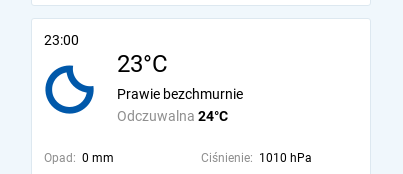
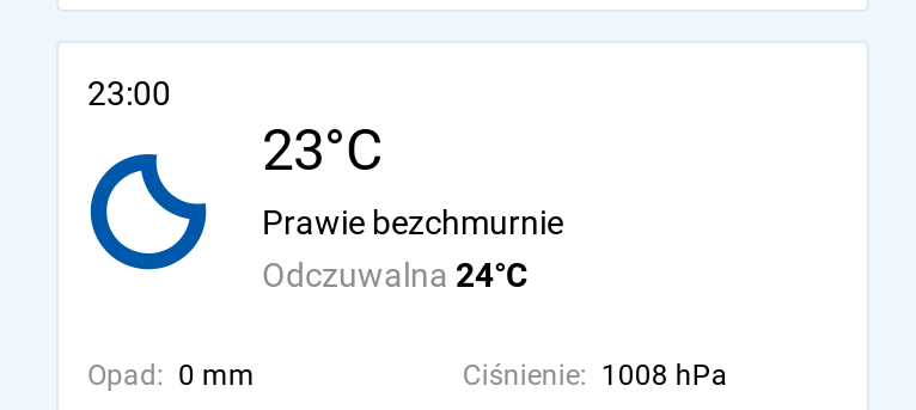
- Ciśnienie: 1010 hPa
+ Ciśnienie: 1008 hPa
